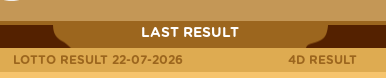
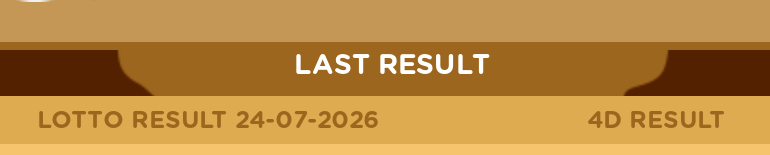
- LOTTO RESULT 22-07-2026
+ LOTTO RESULT 24-07-2026
